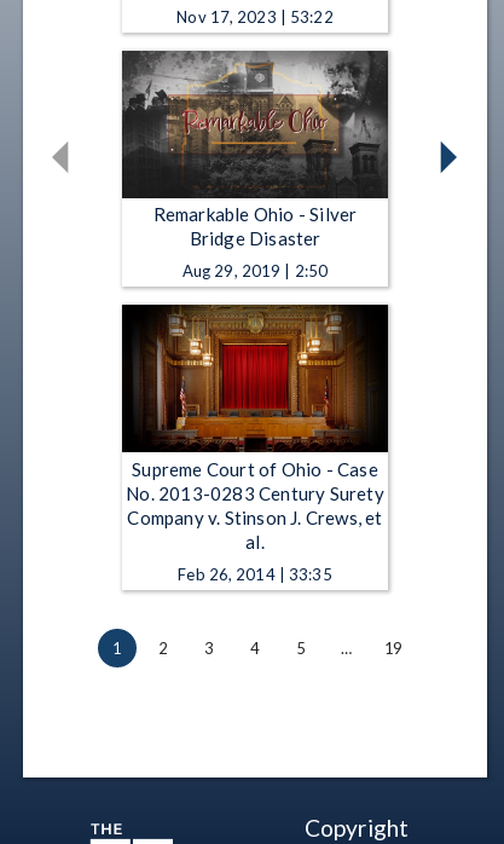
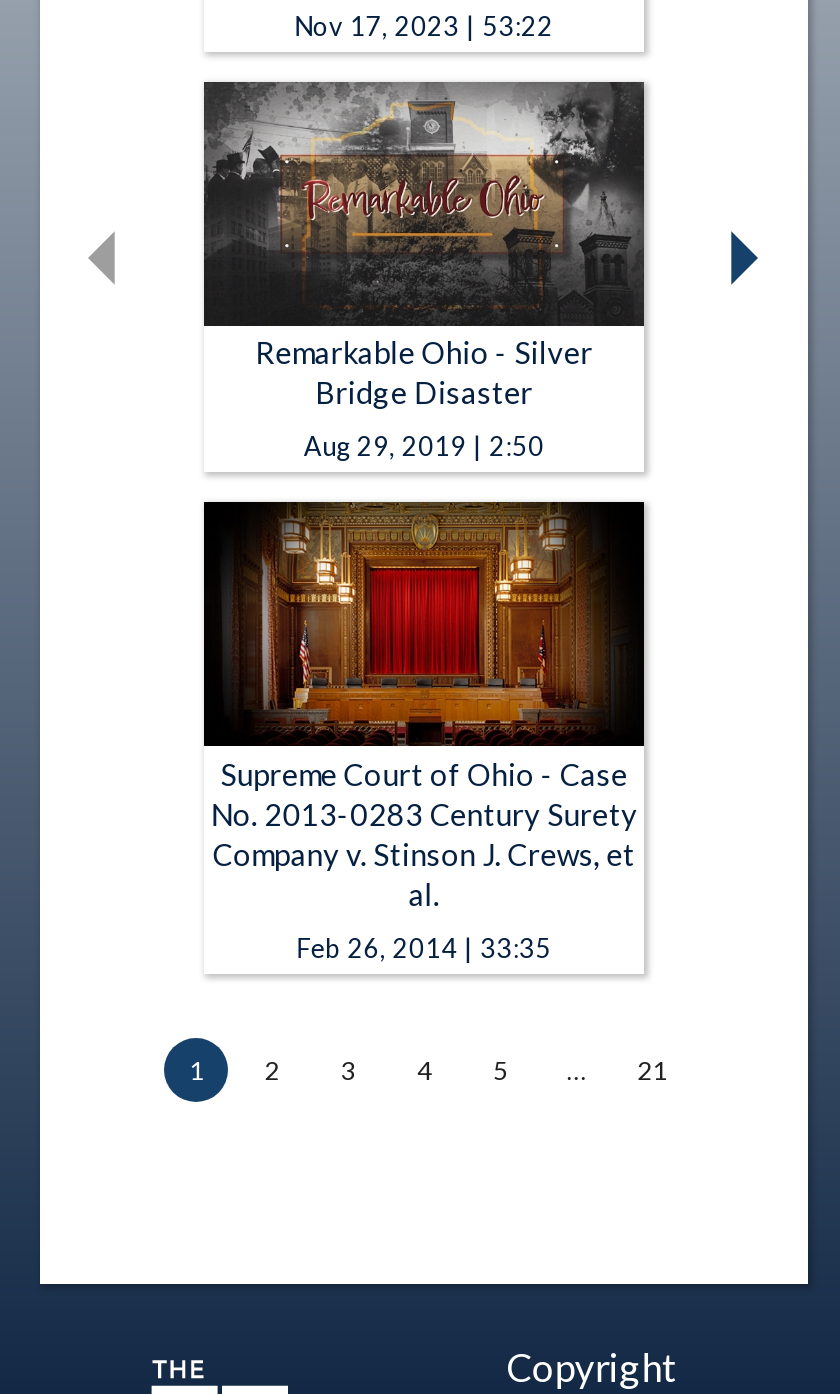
- 19
+ 21
